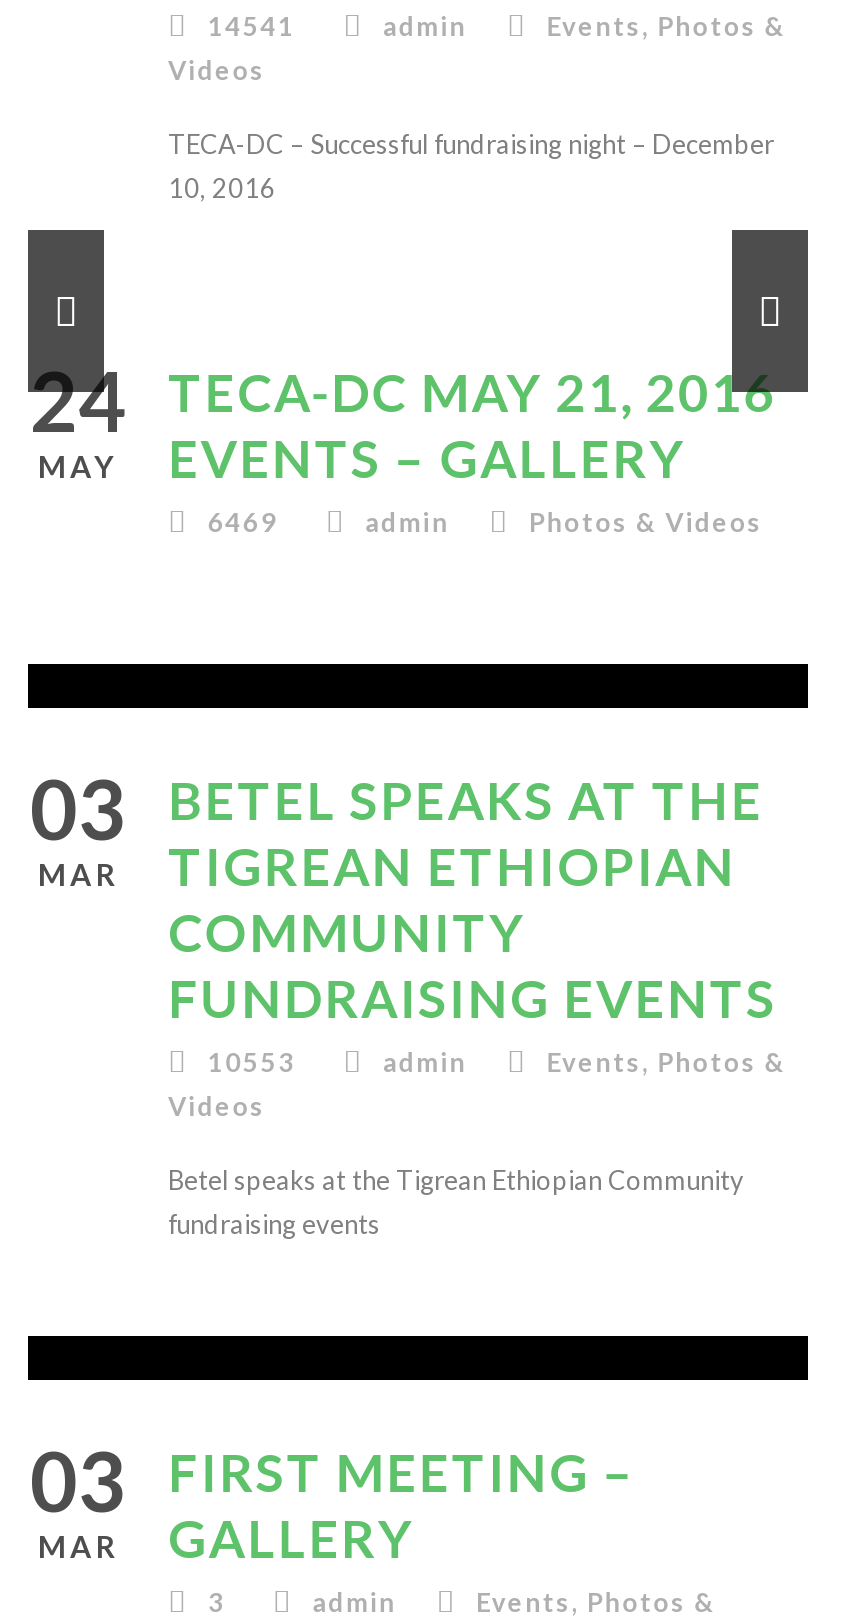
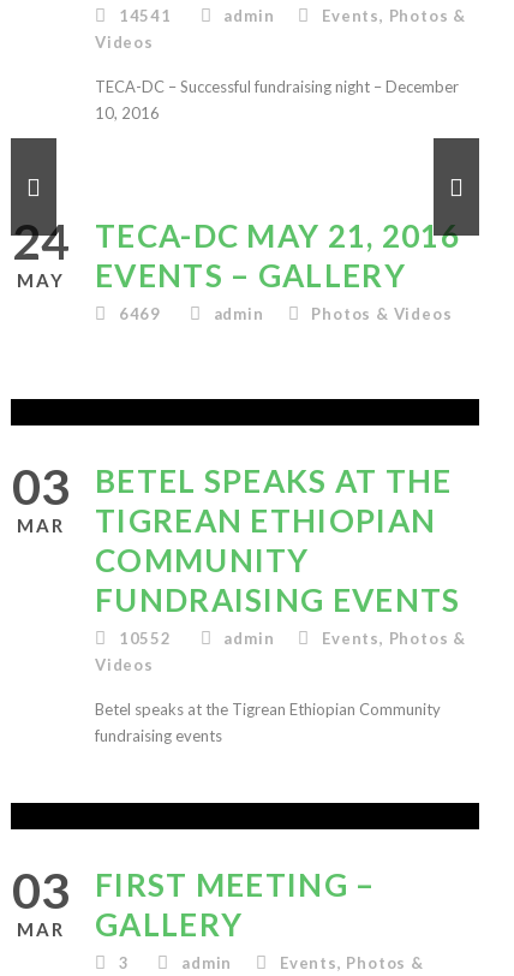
- 10553
+ 10552
